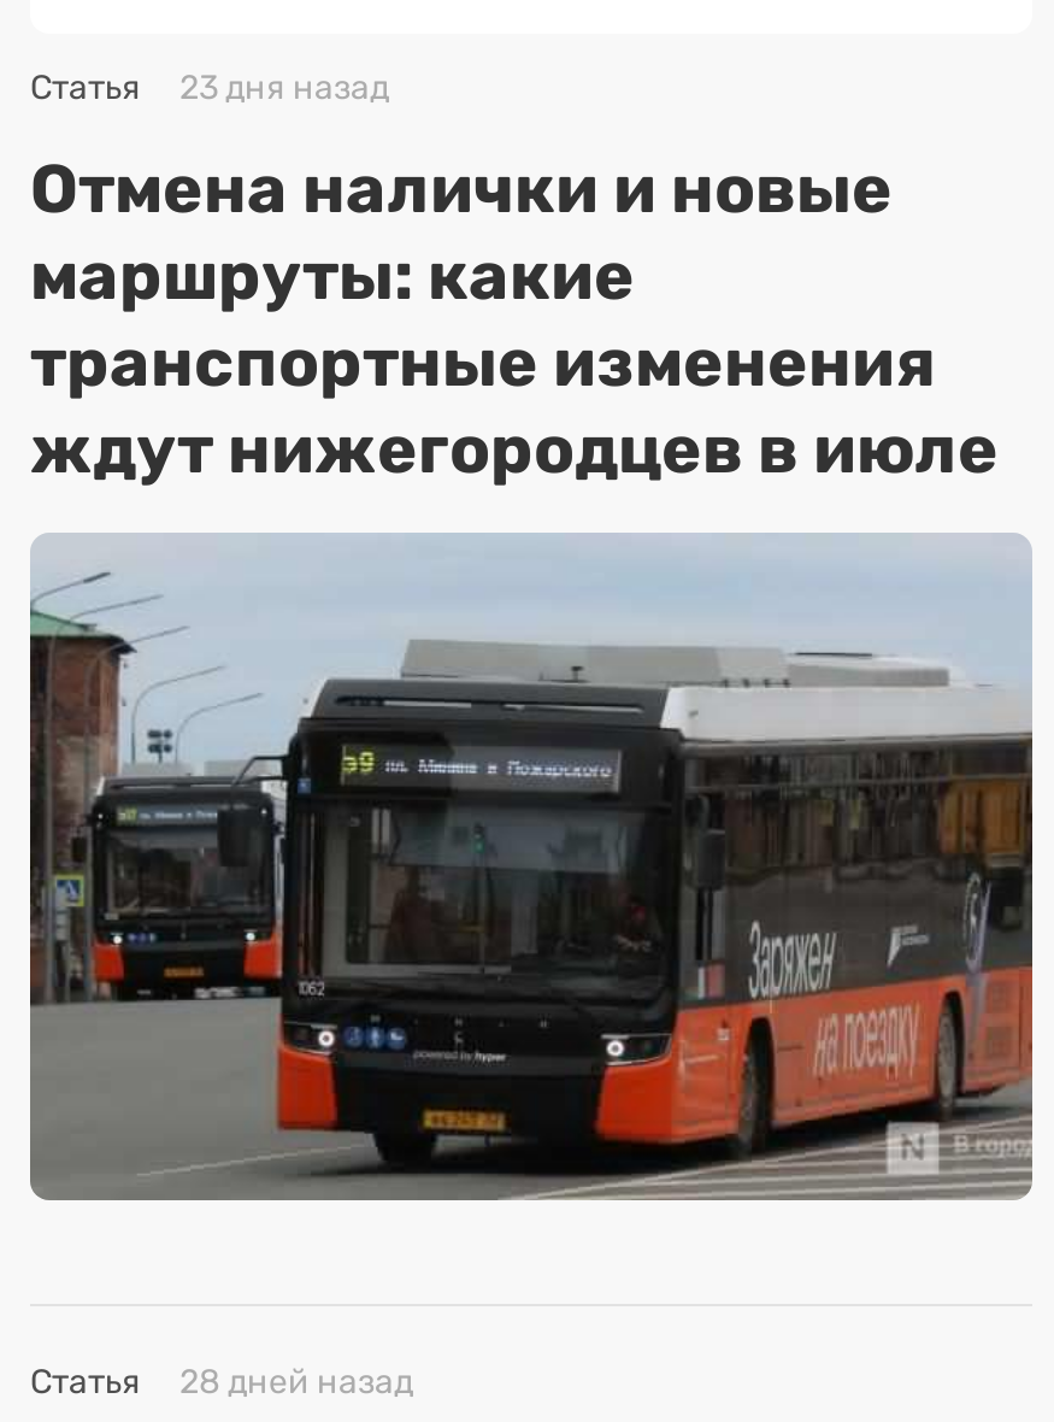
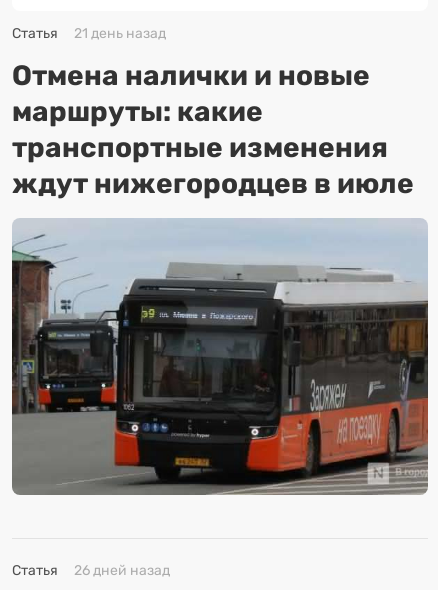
- Статья 23 дня назад
+ Статья 21 день назад

- Статья 28 дней назад
+ Статья 26 дней назад
